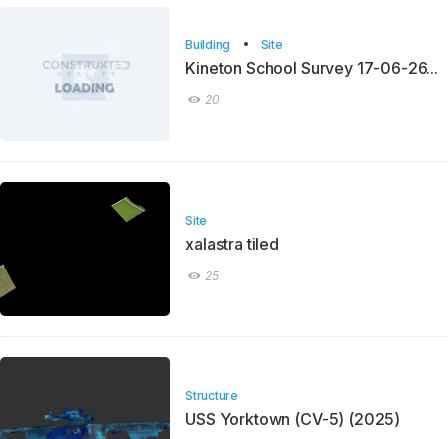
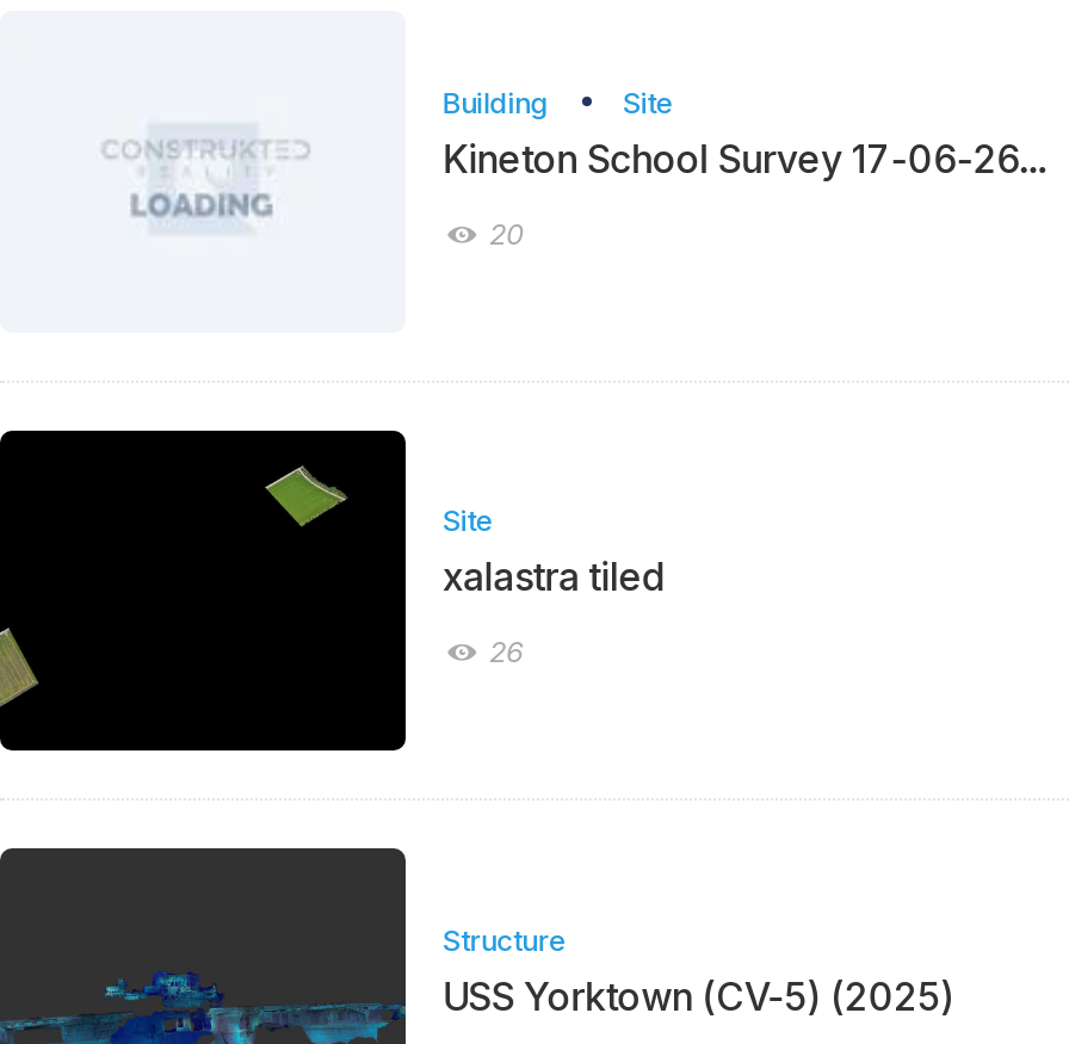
- 25
+ 26
